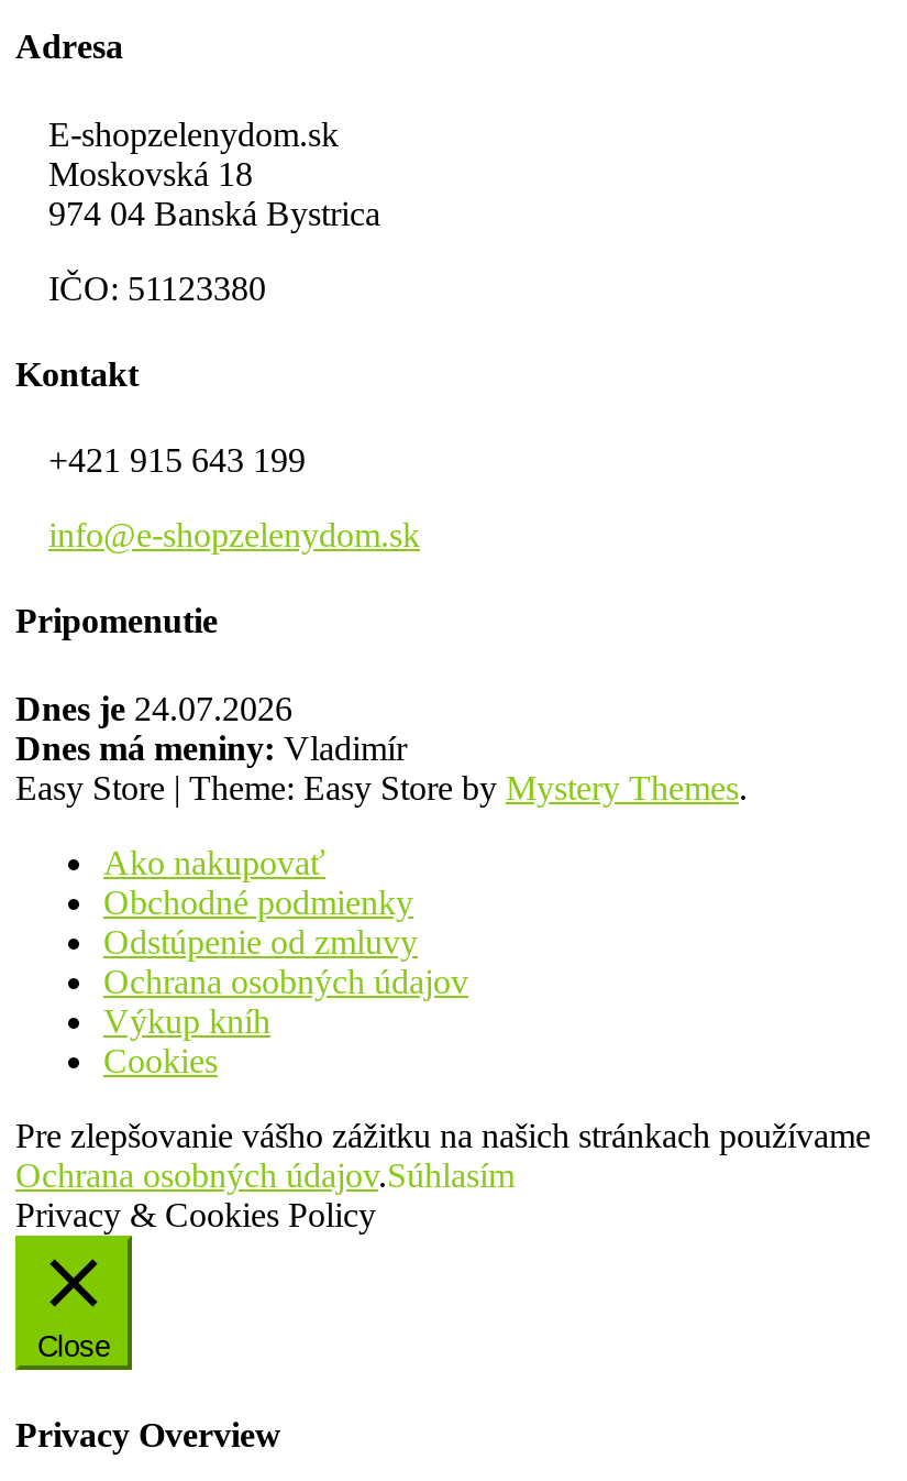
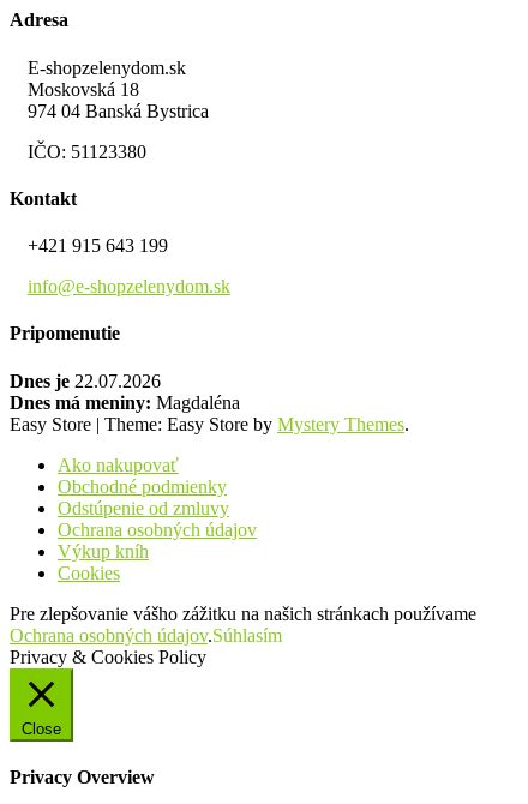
- Dnes je 24.07.2026
+ Dnes je 22.07.2026

- Dnes má meniny: Vladimír
+ Dnes má meniny: Magdaléna
